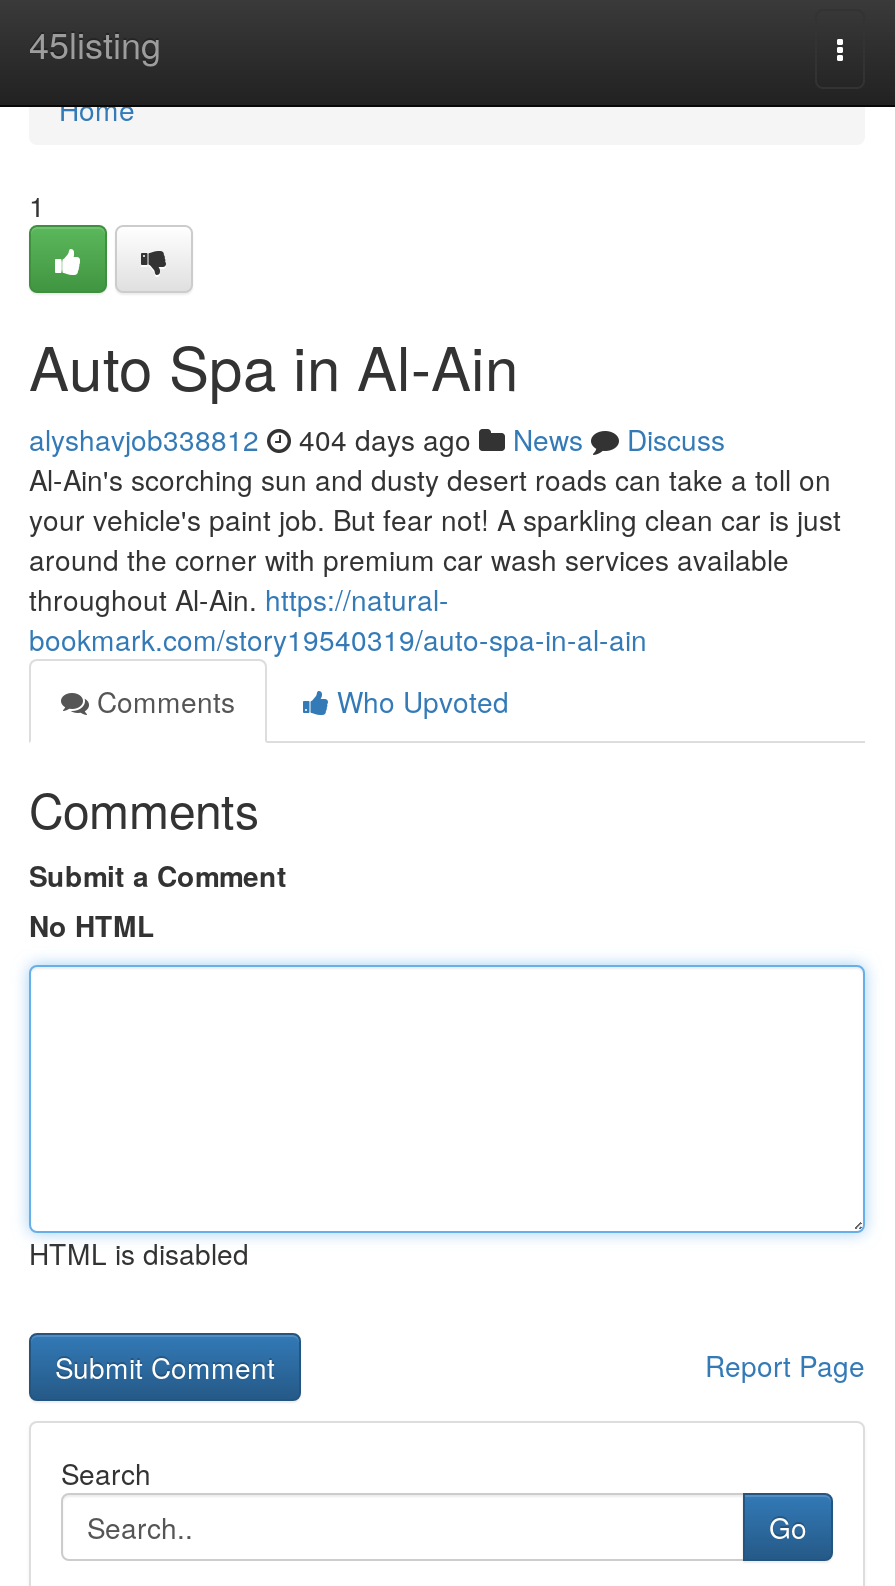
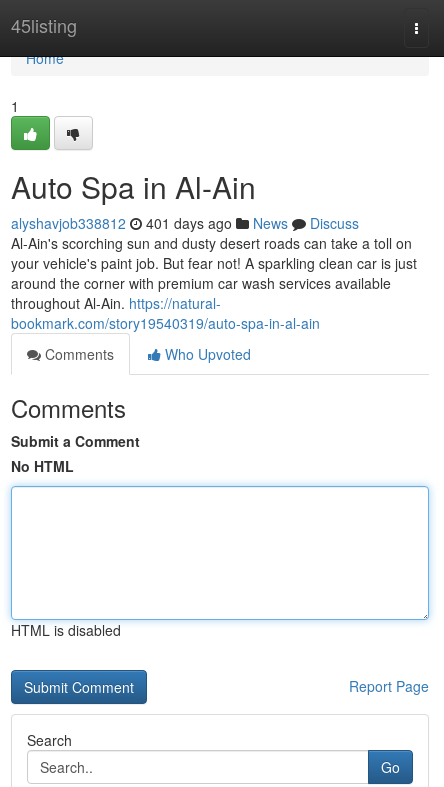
- alyshavjob338812 404 days ago News Discuss
+ alyshavjob338812 401 days ago News Discuss
